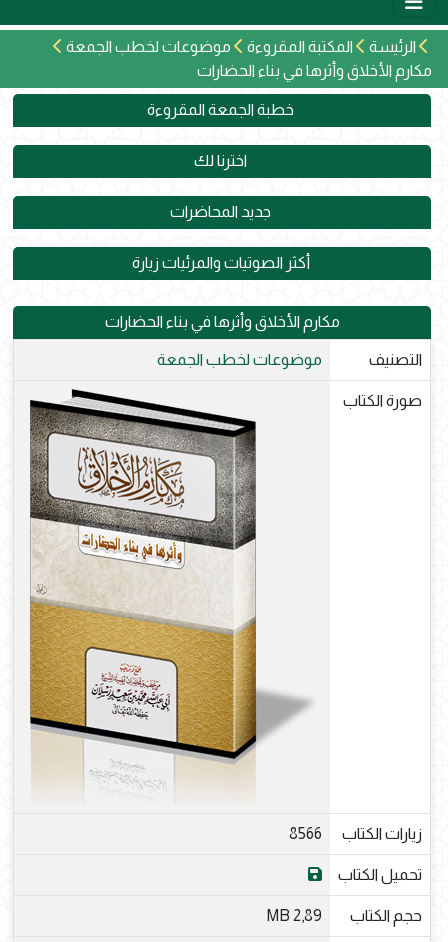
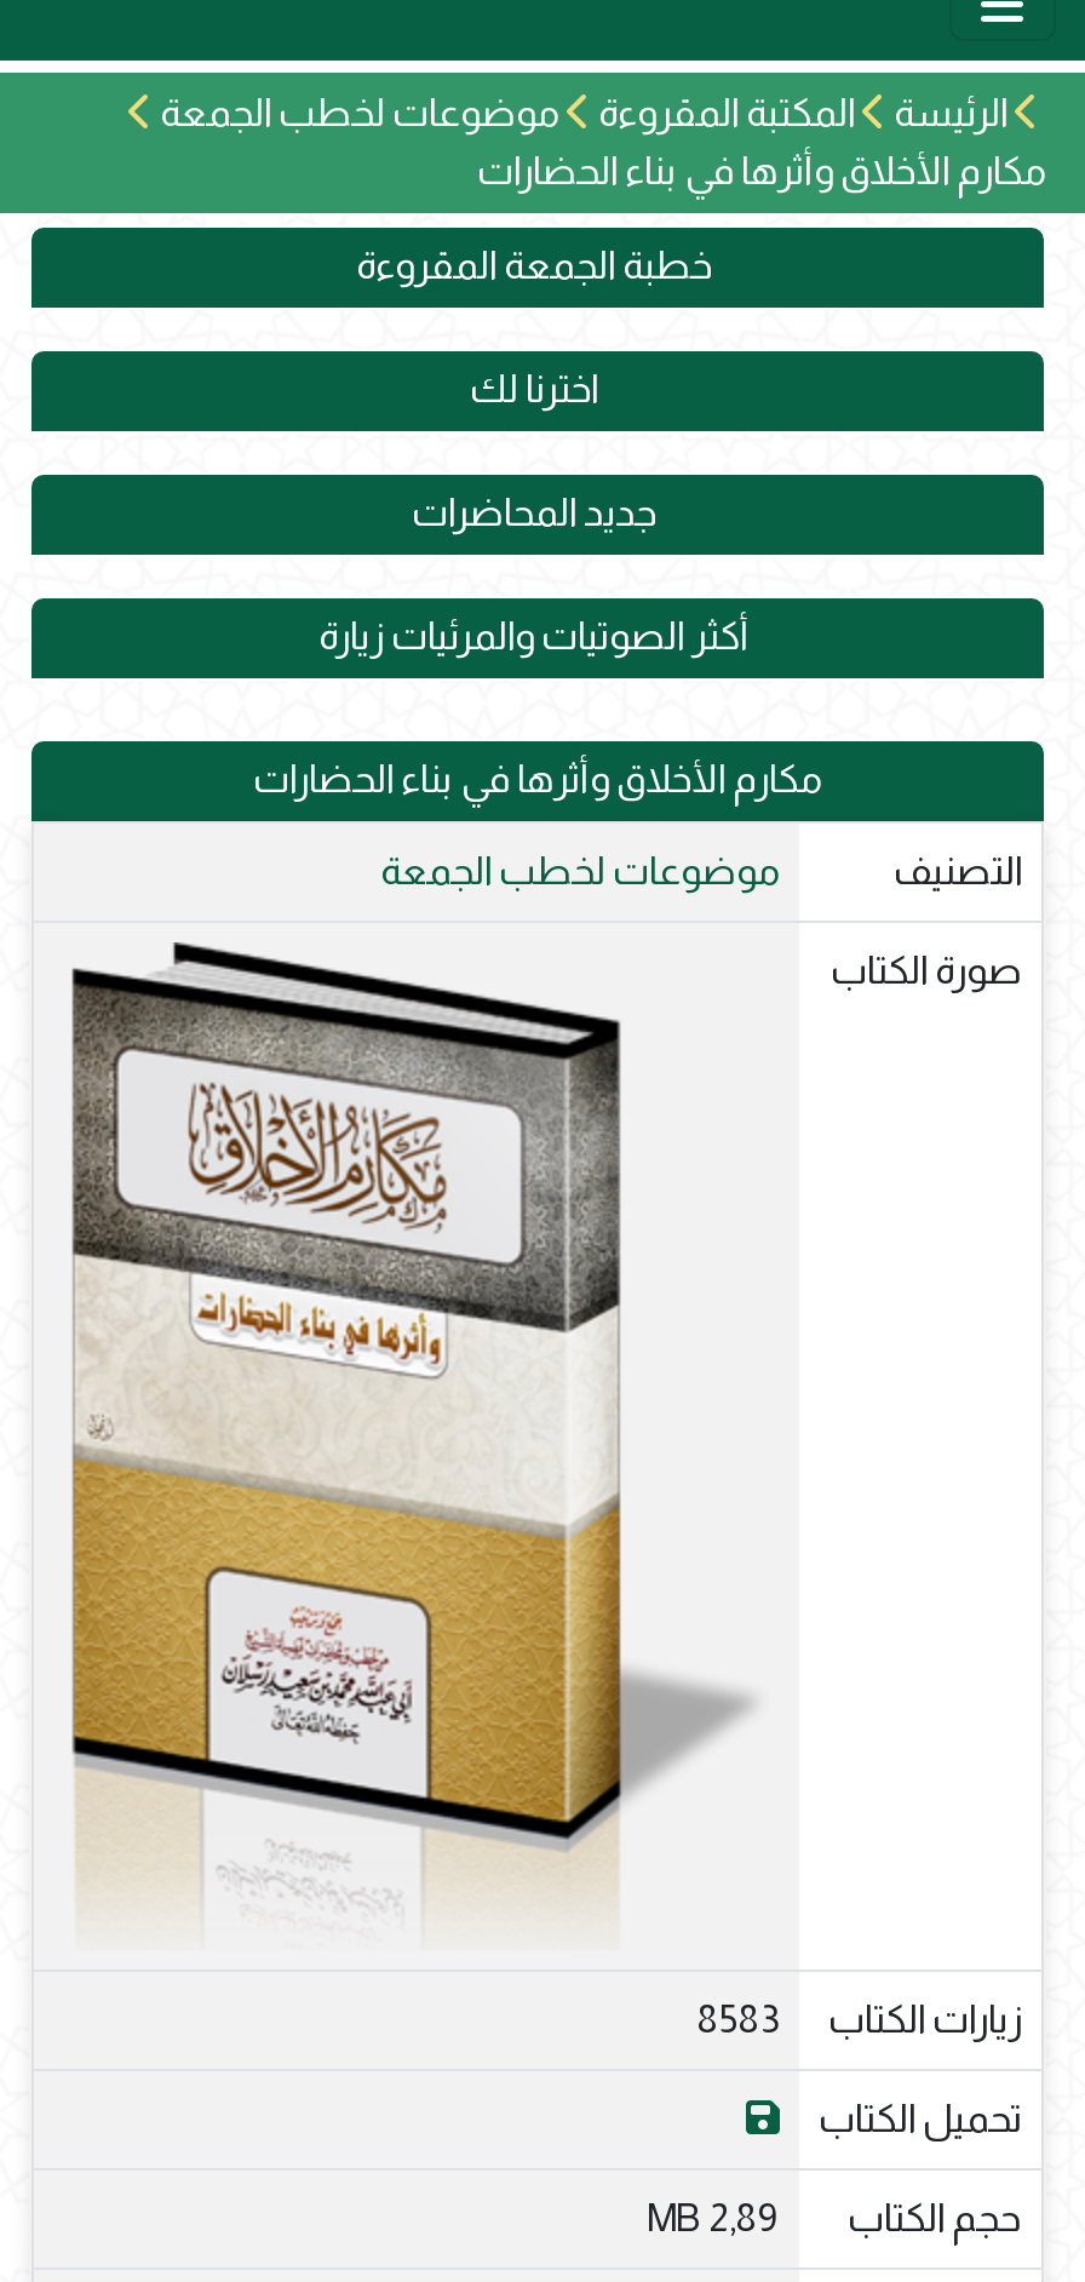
- زيارات الكتاب 8566
+ زيارات الكتاب 8583
